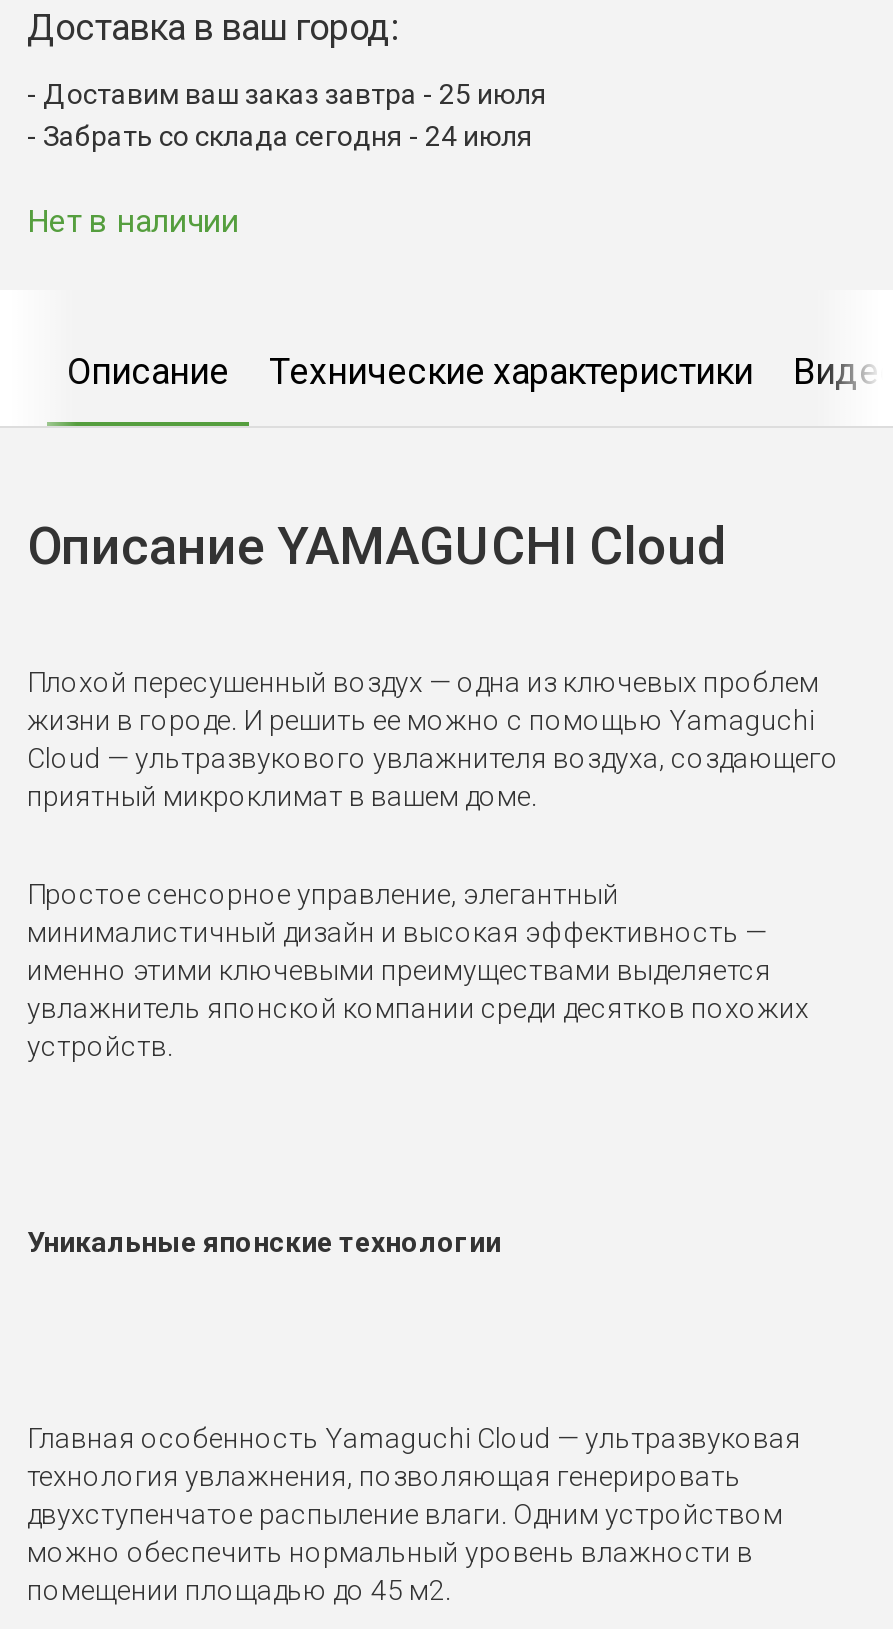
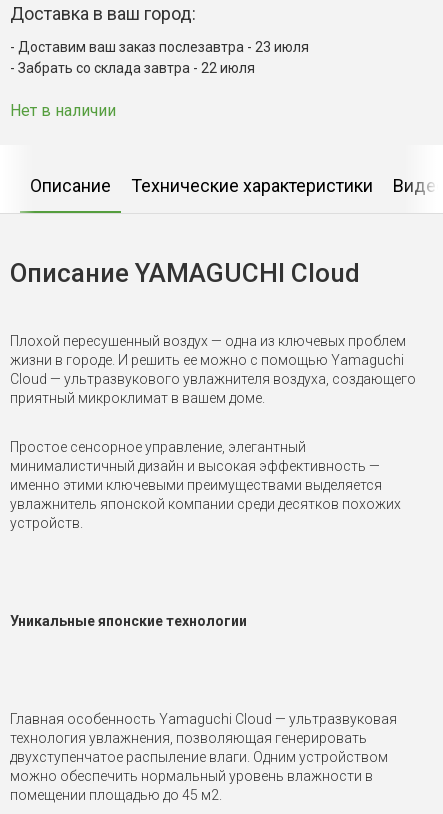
- Доставим ваш заказ завтра - 25 июля
+ Доставим ваш заказ послезавтра - 23 июля

- Забрать со склада сегодня - 24 июля
+ Забрать со склада завтра - 22 июля
